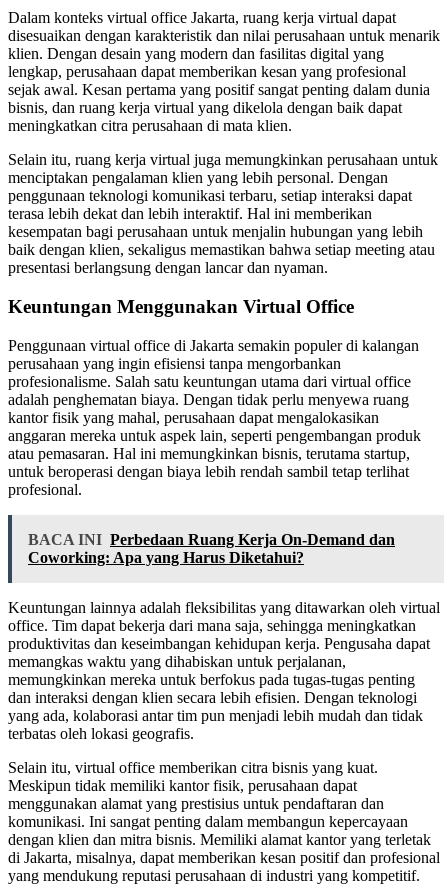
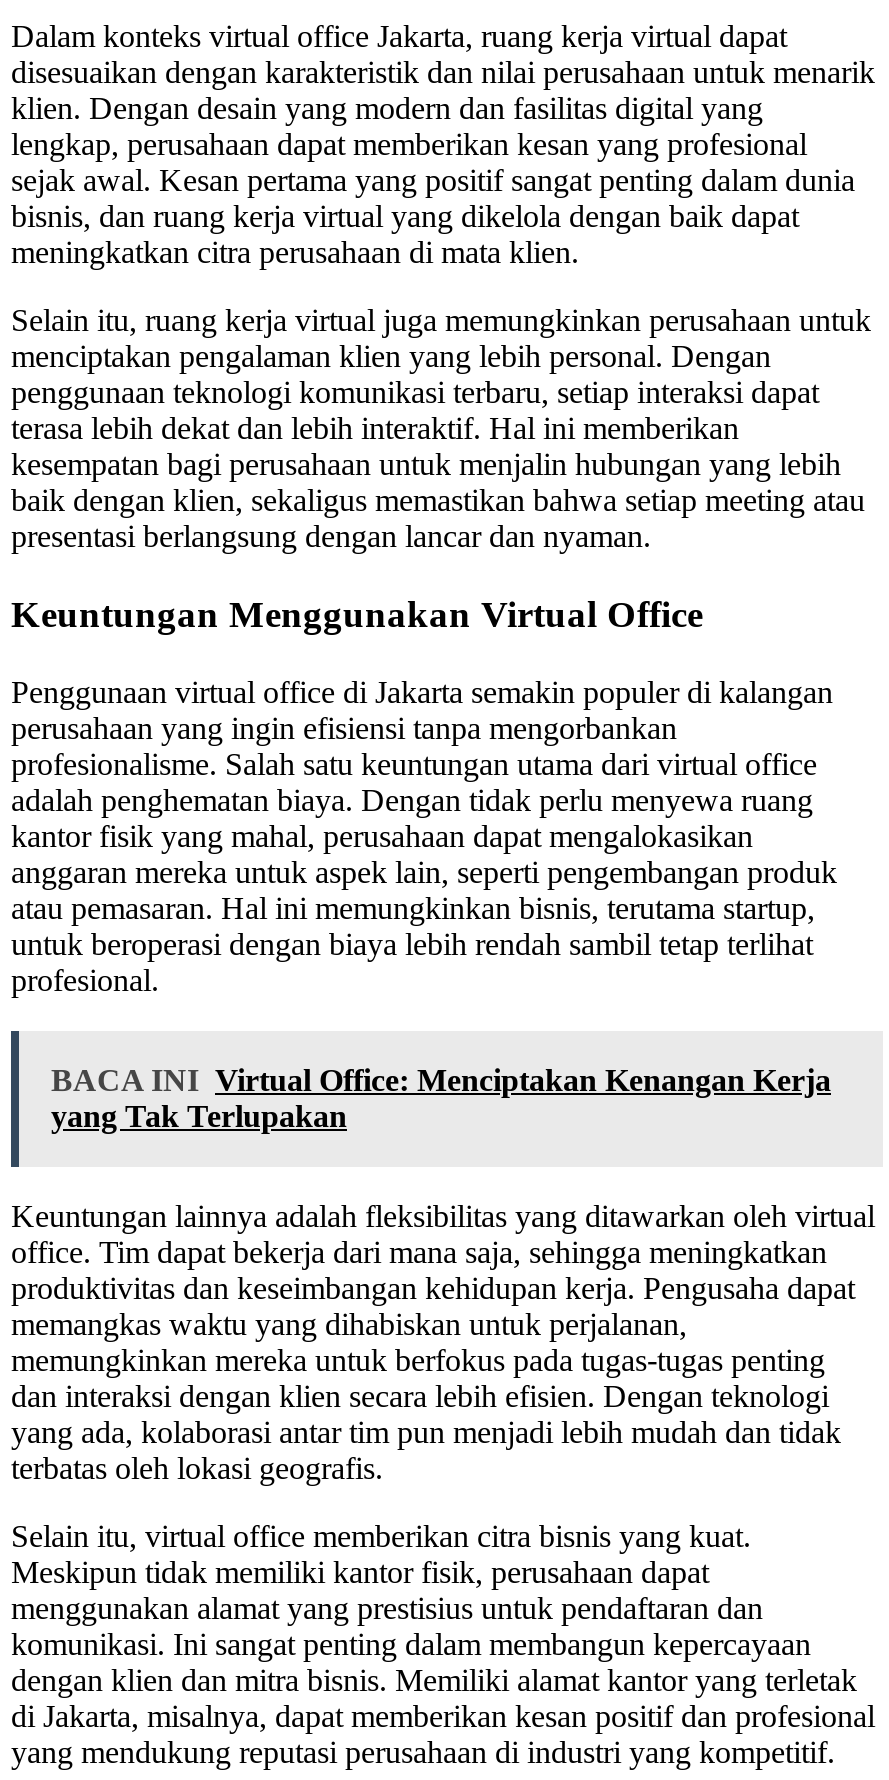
- BACA INI Perbedaan Ruang Kerja On-Demand dan
- Coworking: Apa yang Harus Diketahui?
+ BACA INI Virtual Office: Menciptakan Kenangan Kerja
+ yang Tak Terlupakan
